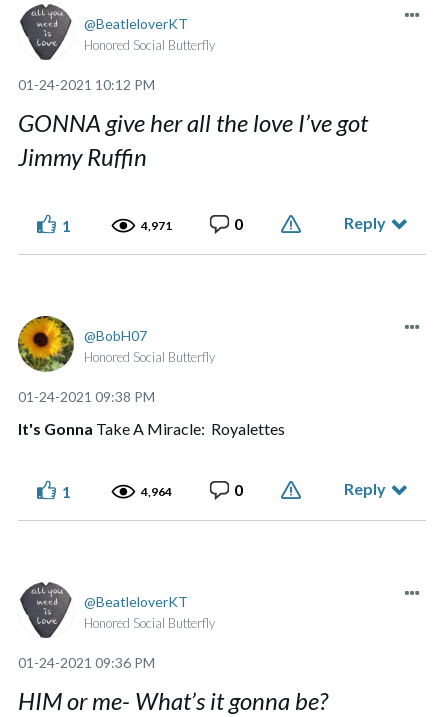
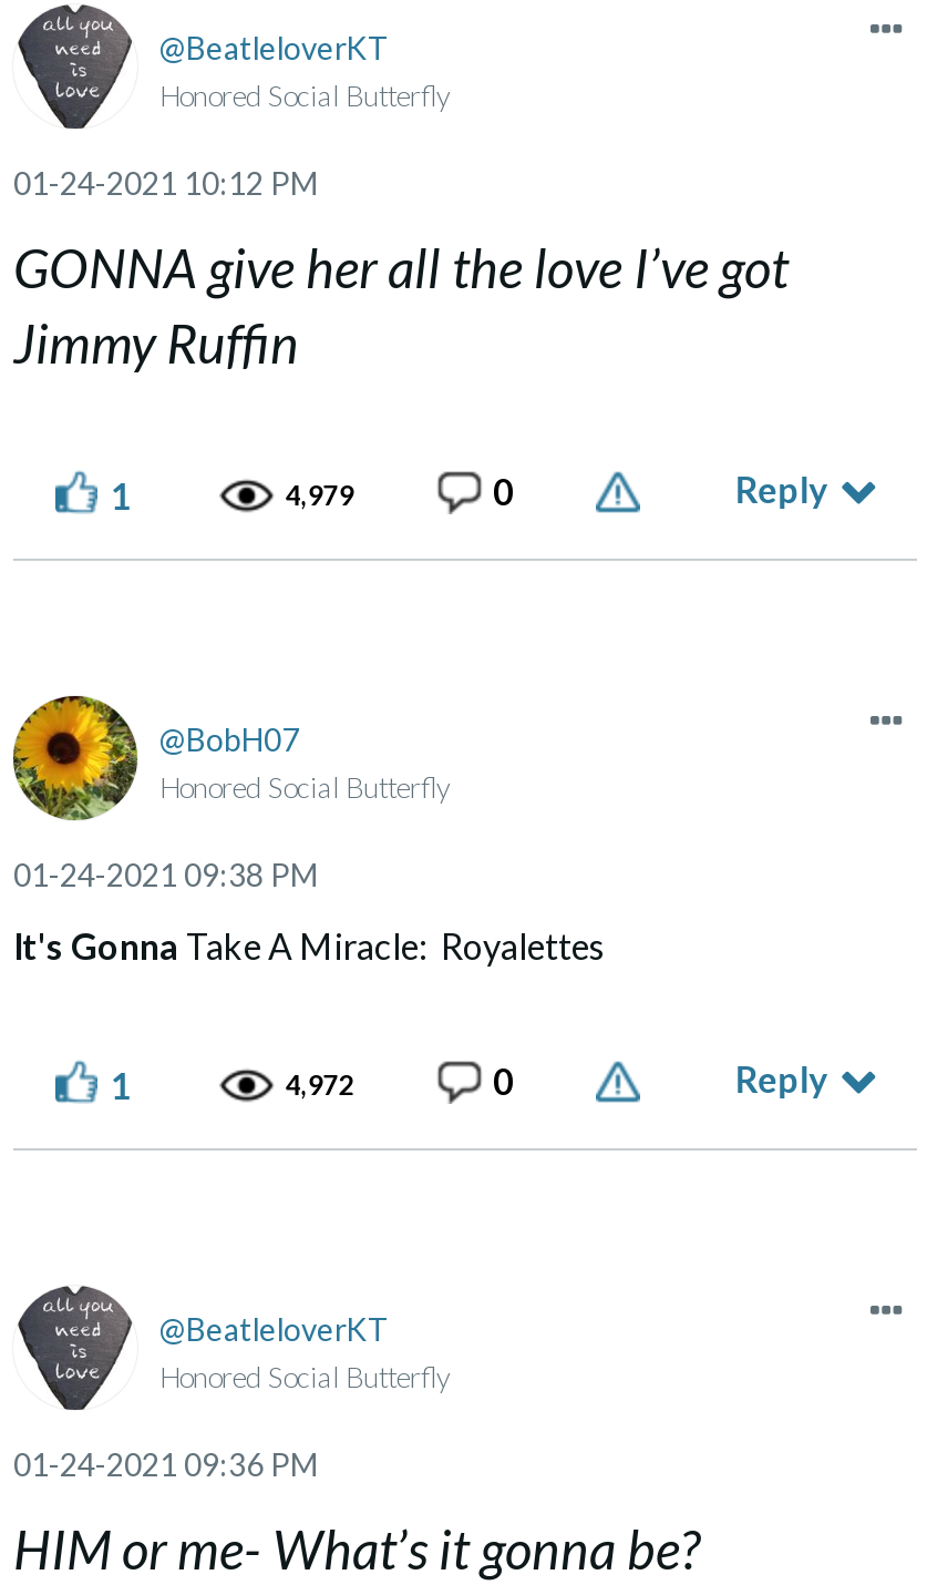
- 4,971
+ 4,979

- 4,964
+ 4,972
